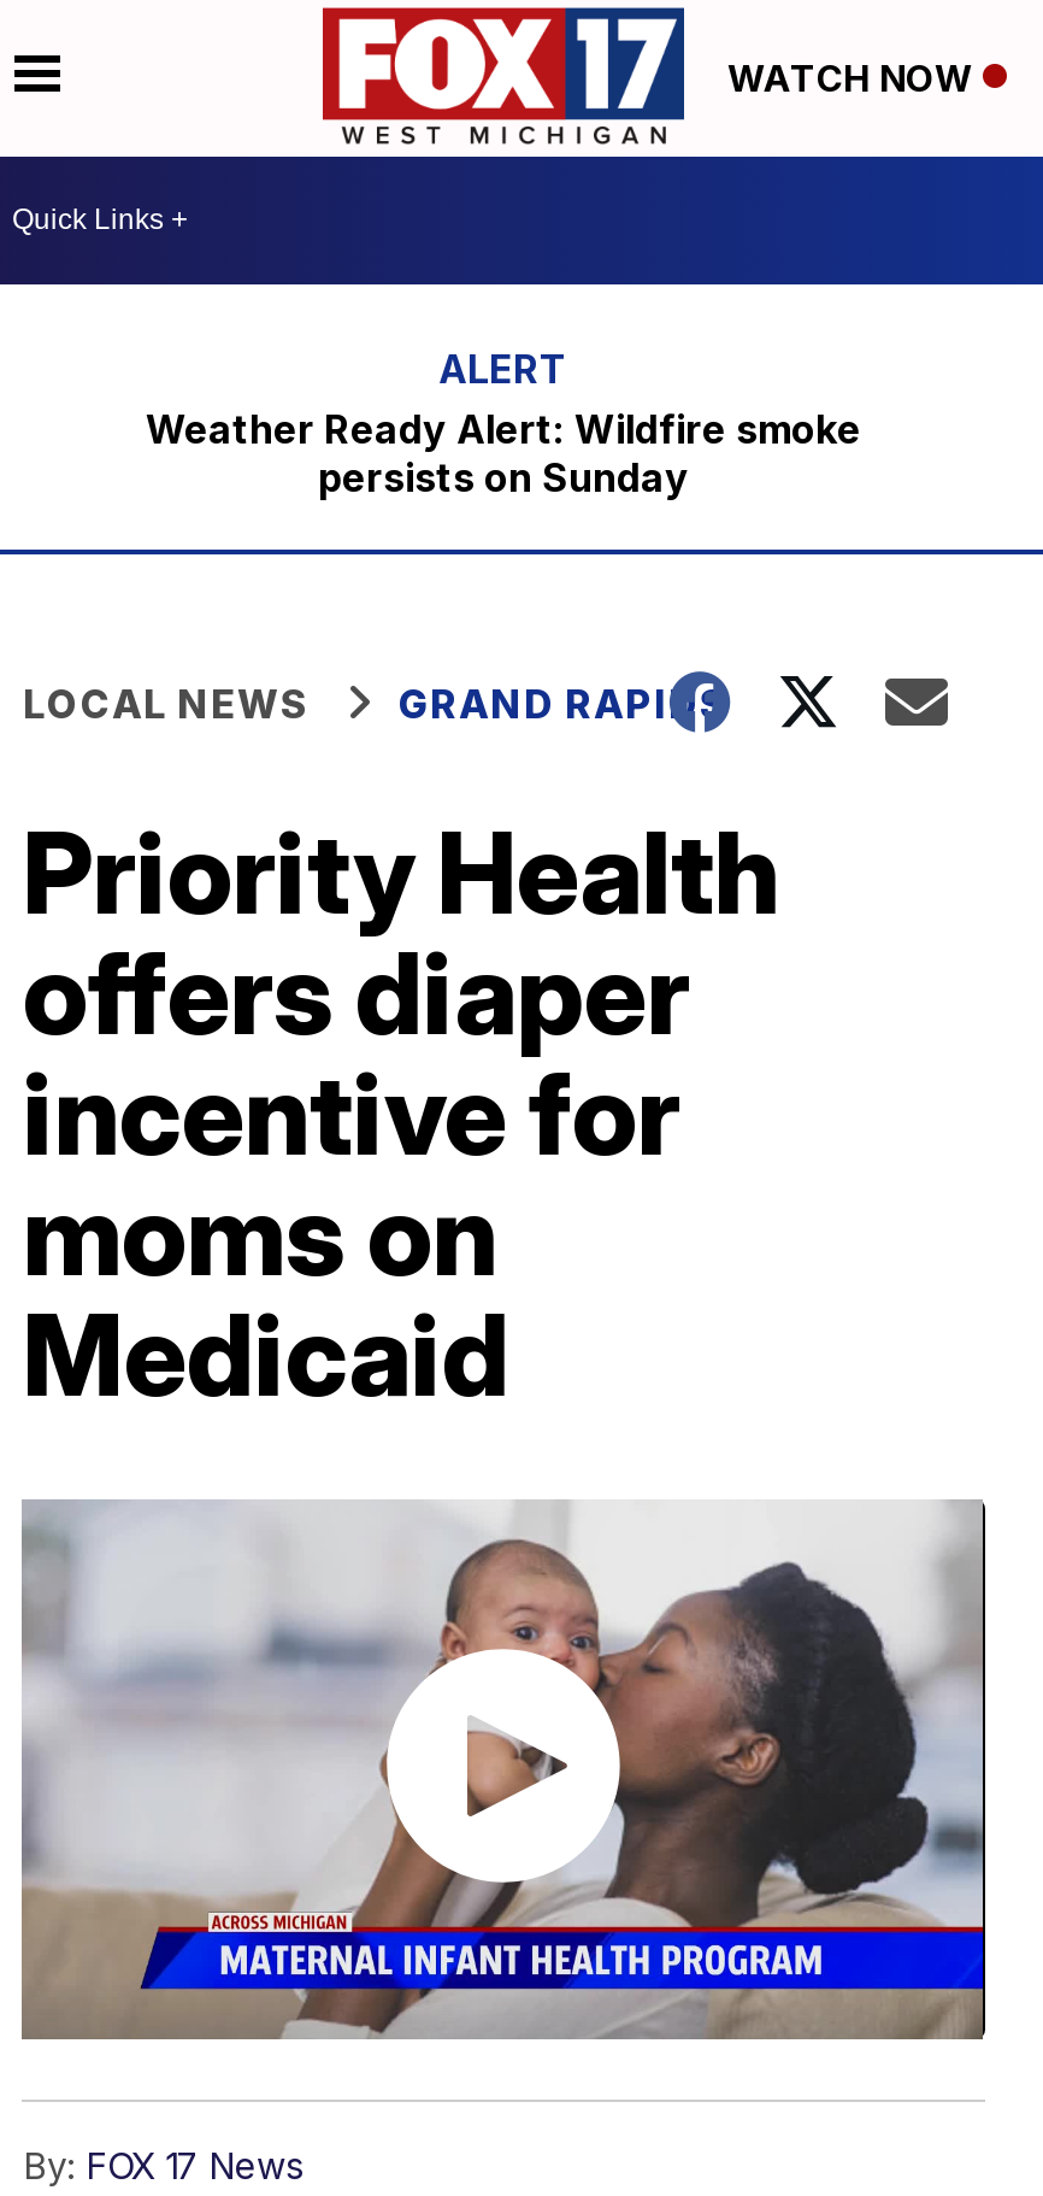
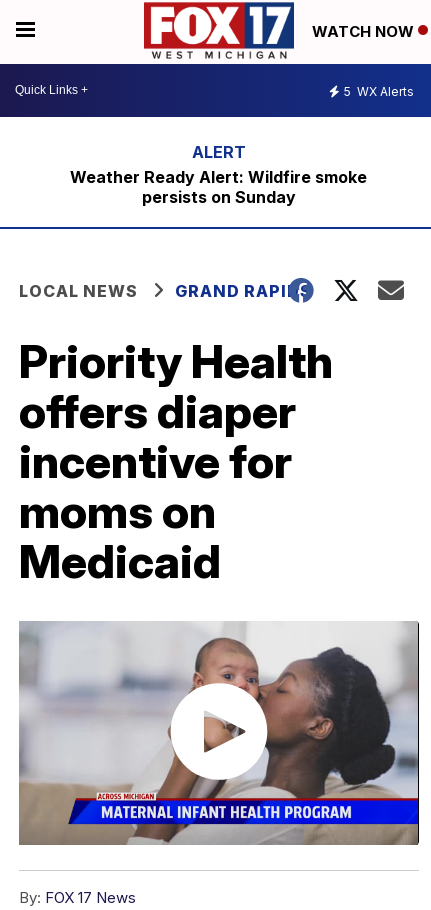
+ 5 WX Alerts
